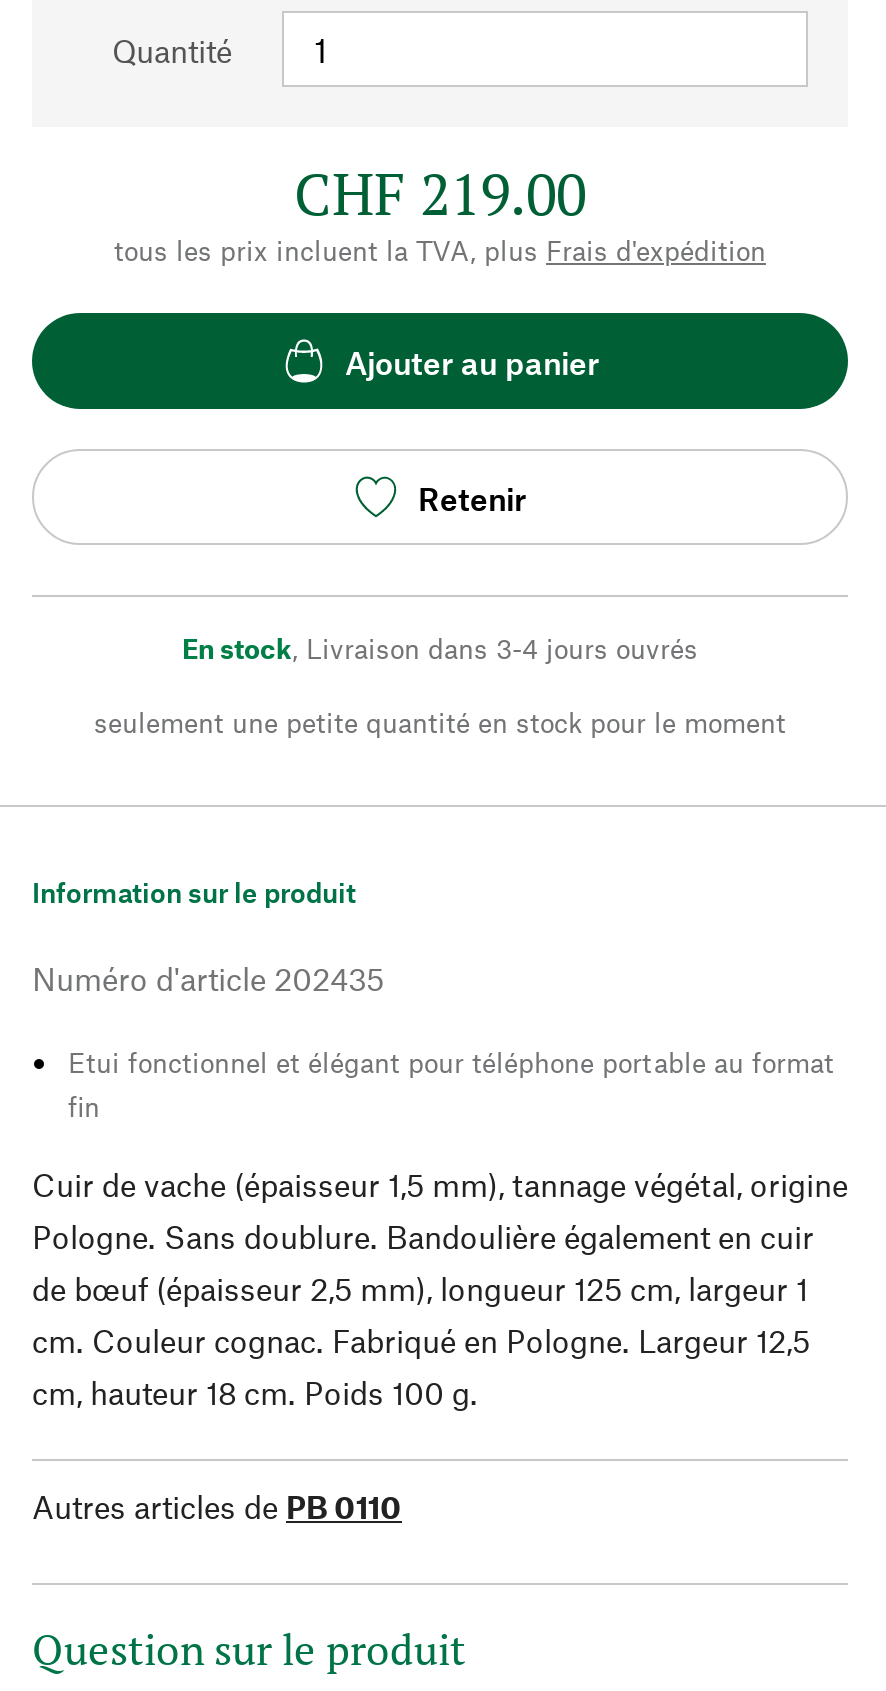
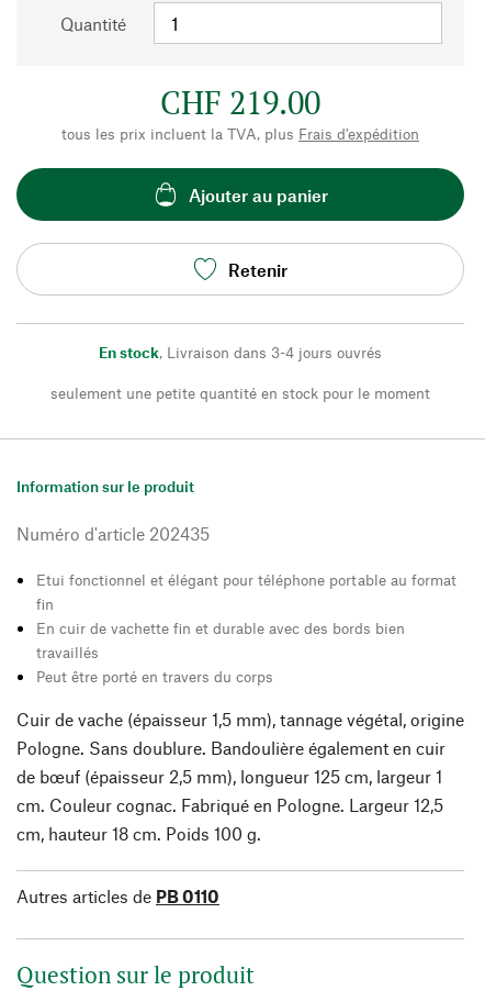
+ En cuir de vachette fin et durable avec des bords bien
+ travaillés
+ Peut être porté en travers du corps
